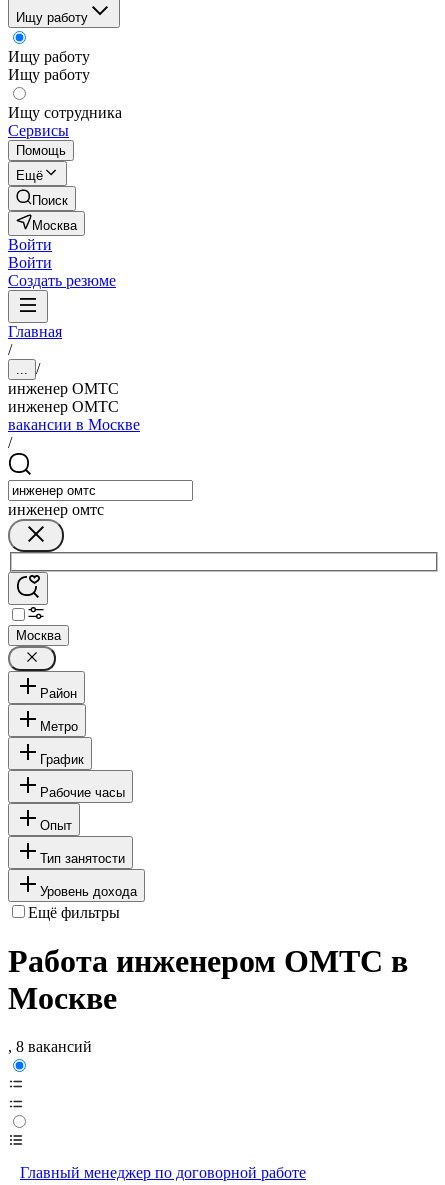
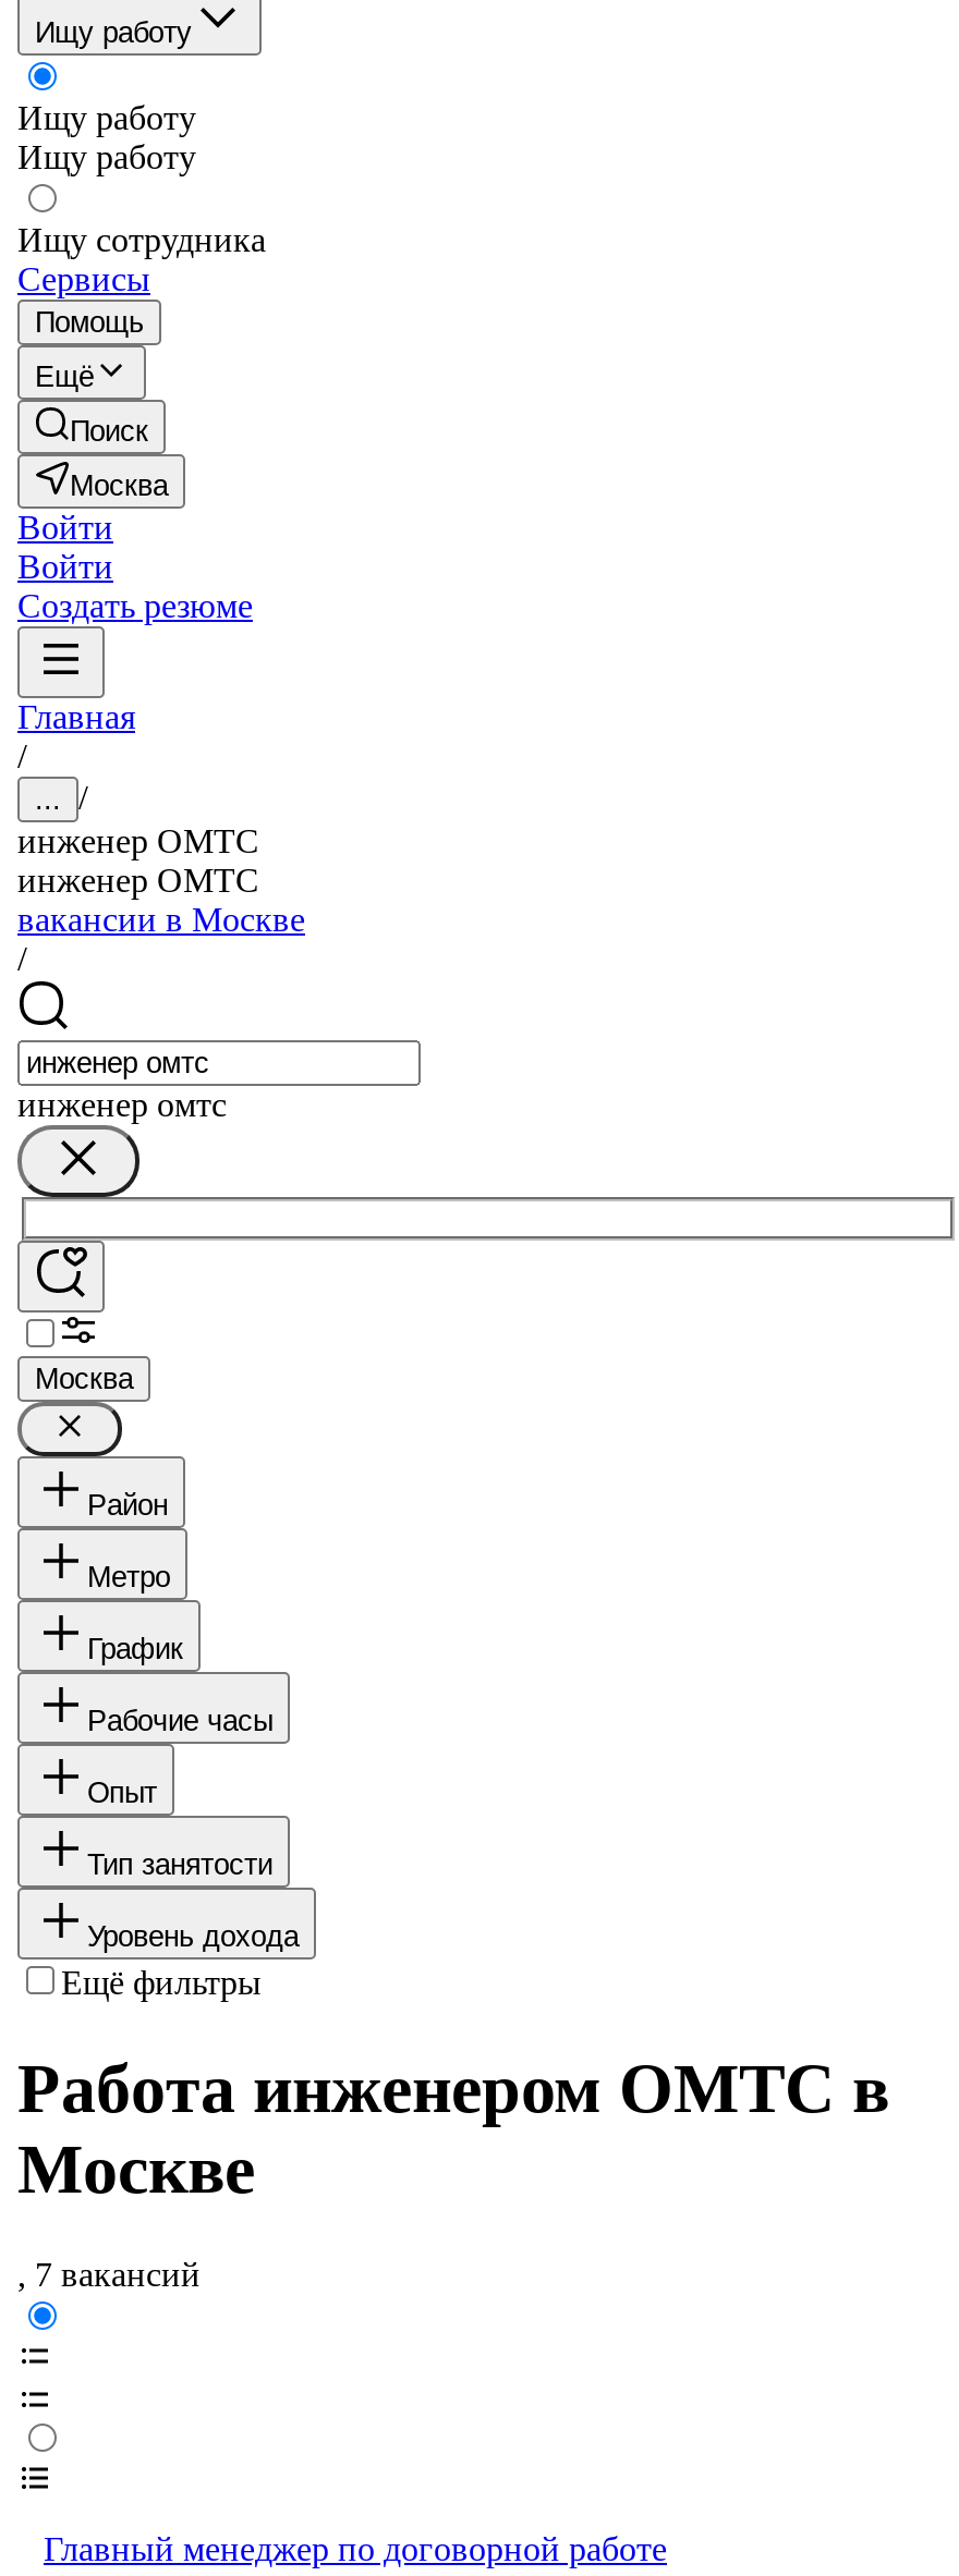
- , 8 вакансий
+ , 7 вакансий
